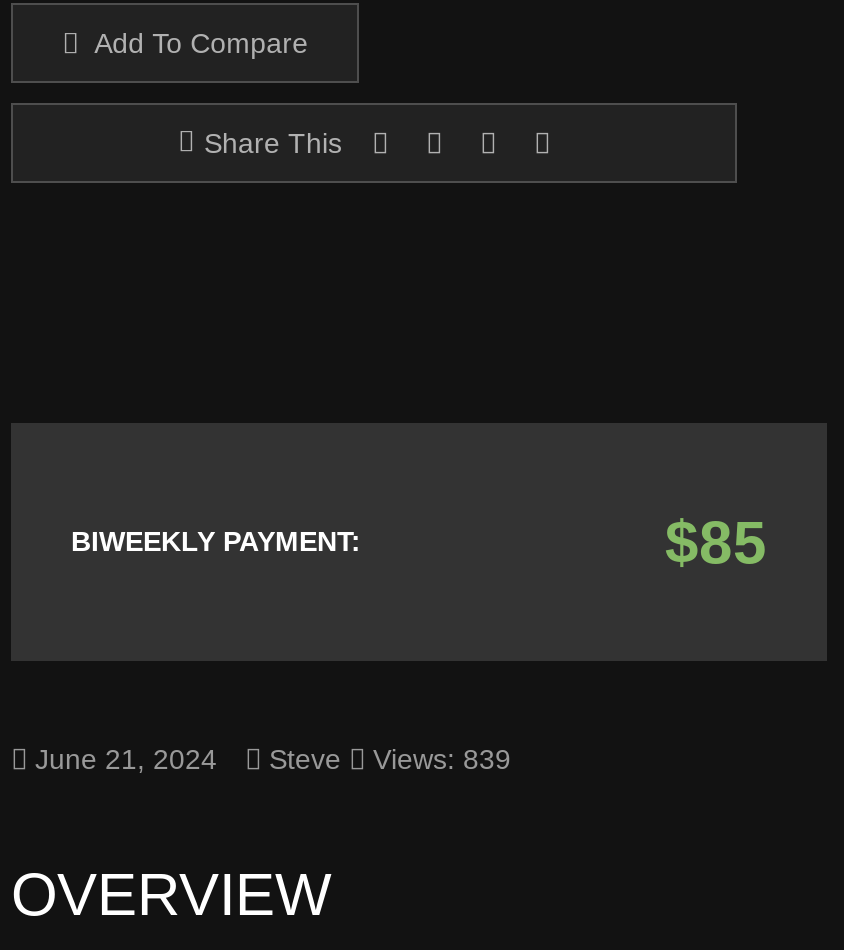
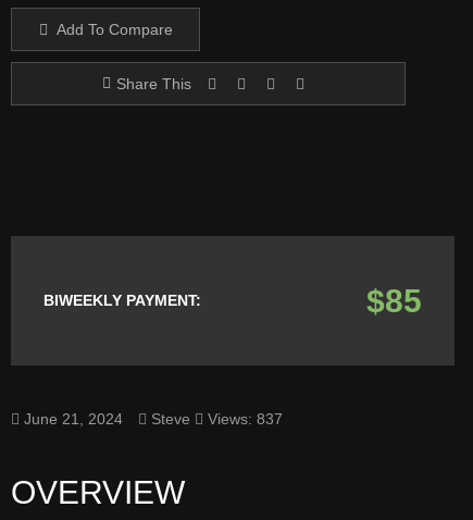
- June 21, 2024 Steve Views: 839
+ June 21, 2024 Steve Views: 837
